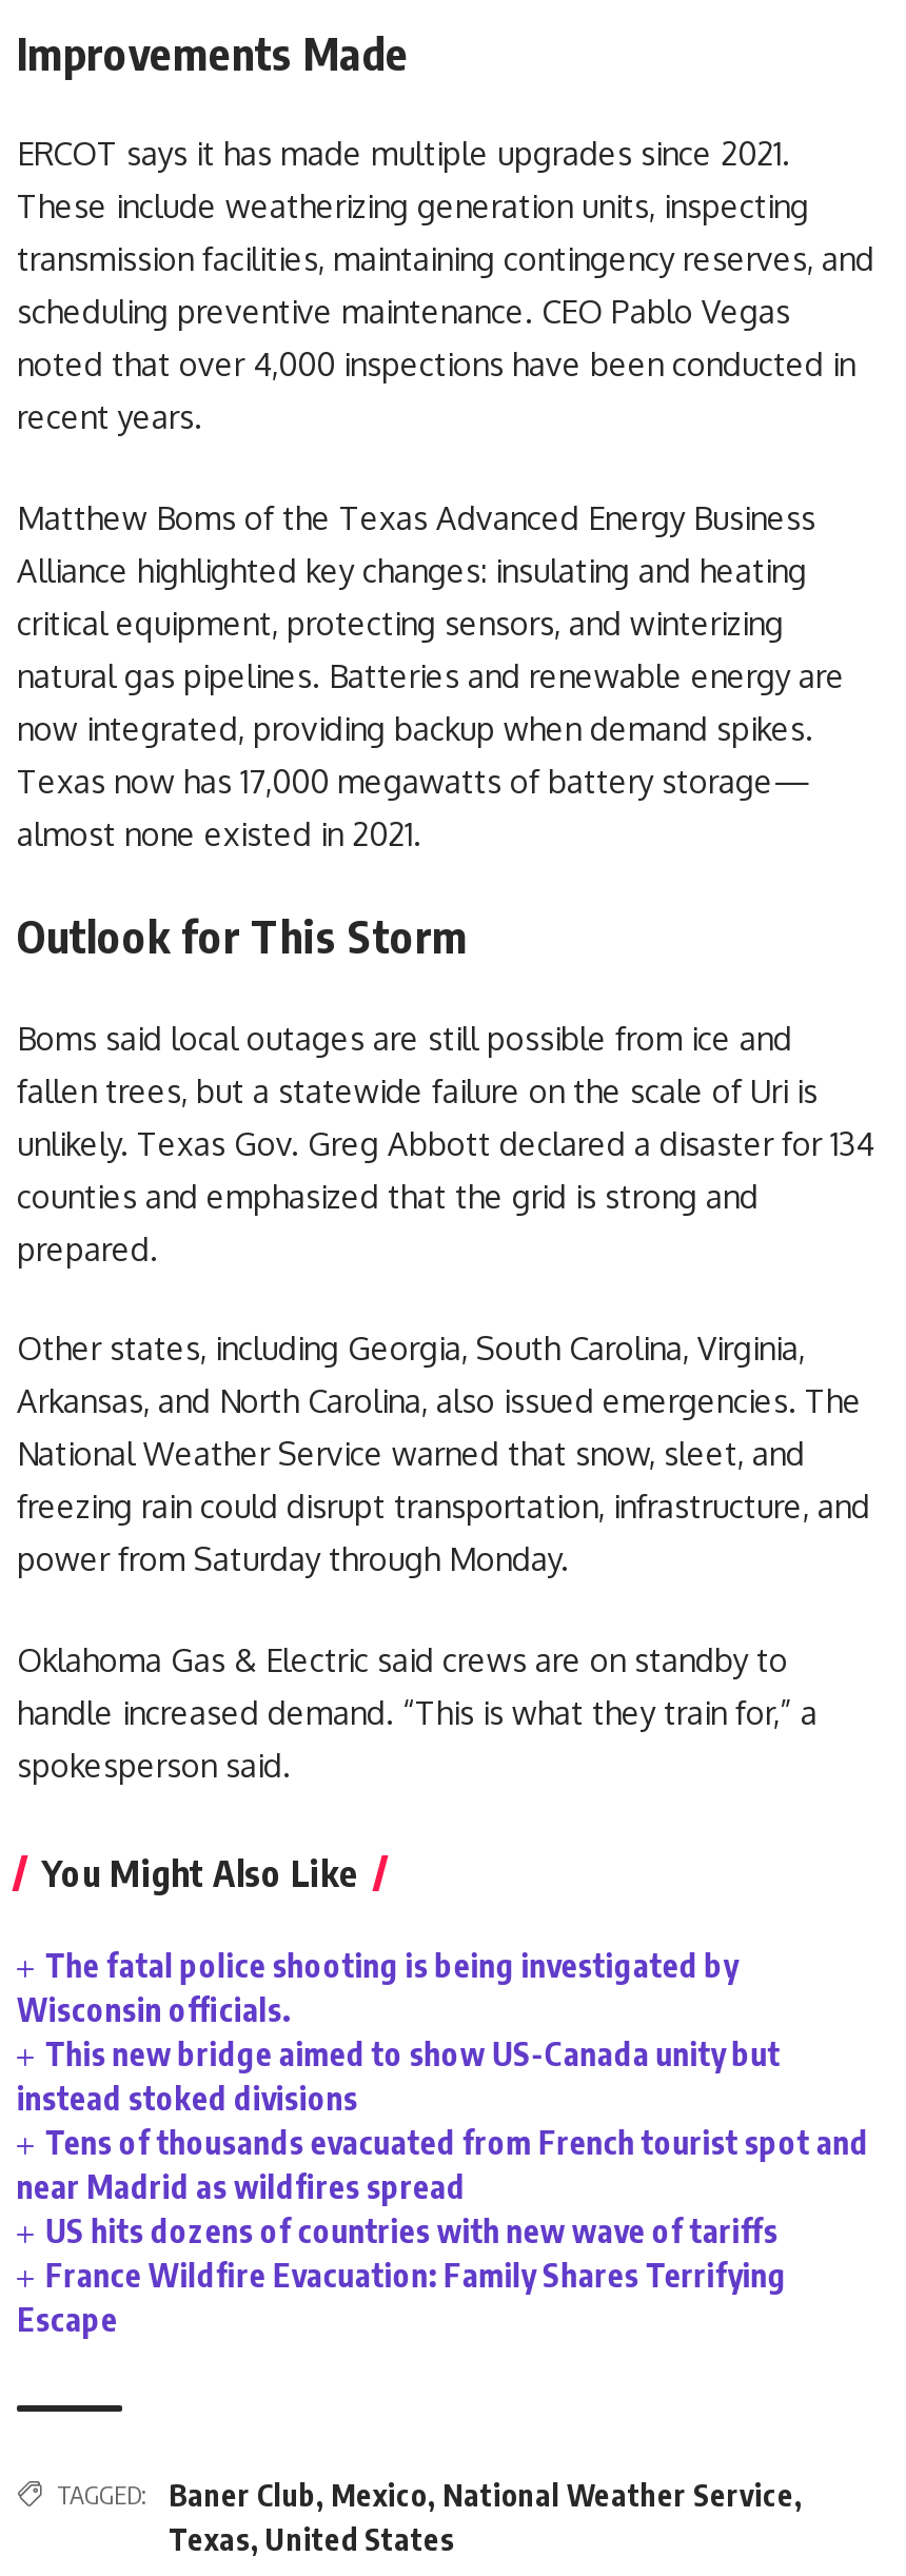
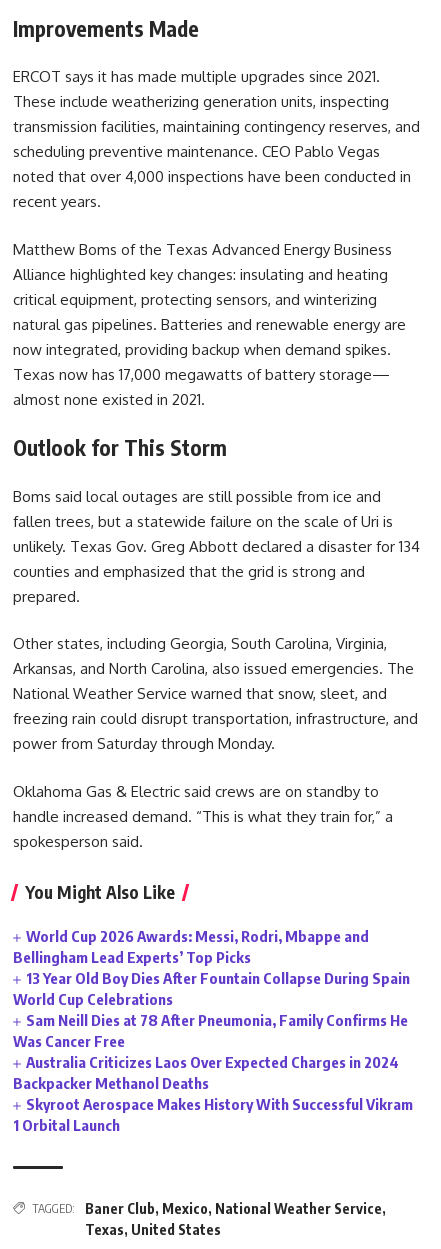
- The fatal police shooting is being investigated by
- Wisconsin officials.
- This new bridge aimed to show US-Canada unity but
- instead stoked divisions
- Tens of thousands evacuated from French tourist spot and
- near Madrid as wildfires spread
- US hits dozens of countries with new wave of tariffs
- France Wildfire Evacuation: Family Shares Terrifying
- Escape
+ World Cup 2026 Awards: Messi, Rodri, Mbappe and
+ Bellingham Lead Experts’ Top Picks
+ 13 Year Old Boy Dies After Fountain Collapse During Spain
+ World Cup Celebrations
+ Sam Neill Dies at 78 After Pneumonia, Family Confirms He
+ Was Cancer Free
+ Australia Criticizes Laos Over Expected Charges in 2024
+ Backpacker Methanol Deaths
+ Skyroot Aerospace Makes History With Successful Vikram
+ 1 Orbital Launch
